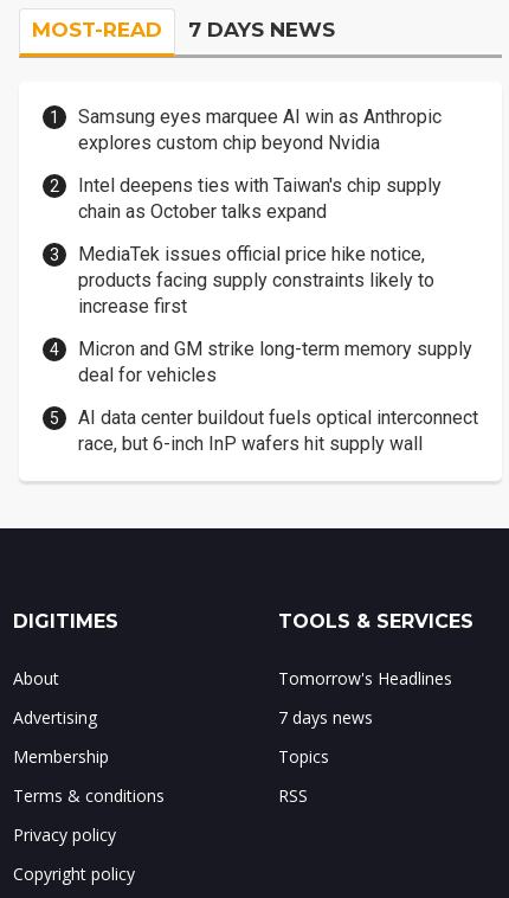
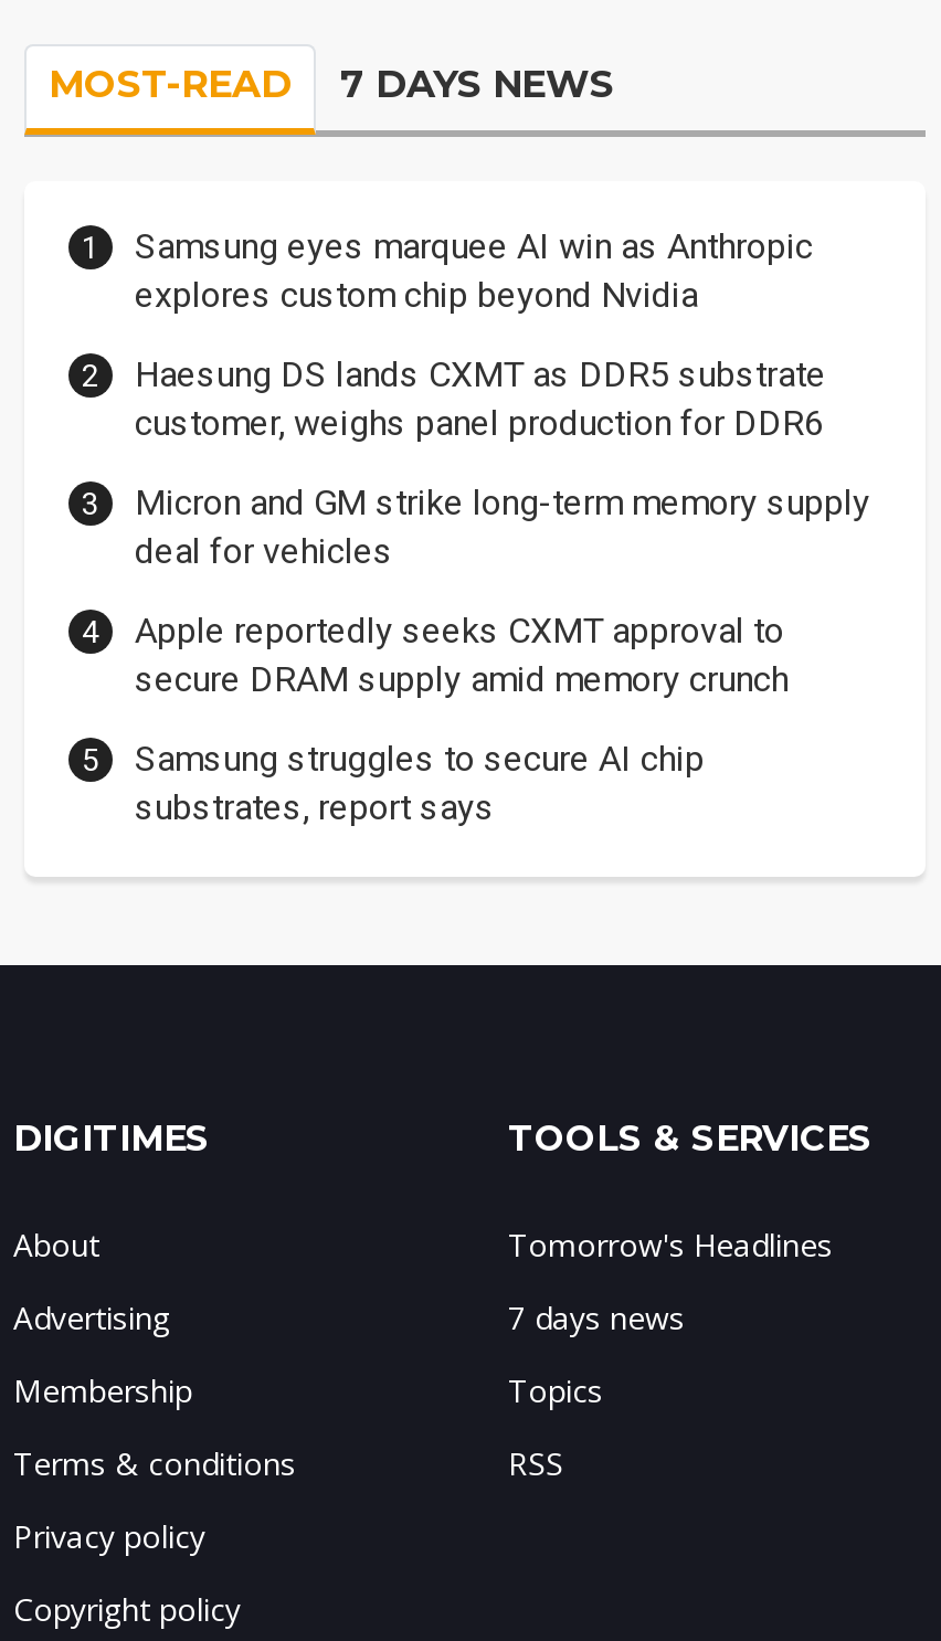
- Intel deepens ties with Taiwan's chip supply
- chain as October talks expand
- MediaTek issues official price hike notice,
- products facing supply constraints likely to
- increase first
+ Haesung DS lands CXMT as DDR5 substrate
+ customer, weighs panel production for DDR6

moved up: Micron and GM strike long-term memory supply | deal for vehicles

- AI data center buildout fuels optical interconnect
- race, but 6-inch InP wafers hit supply wall
+ Apple reportedly seeks CXMT approval to
+ secure DRAM supply amid memory crunch
+ Samsung struggles to secure AI chip
+ substrates, report says
